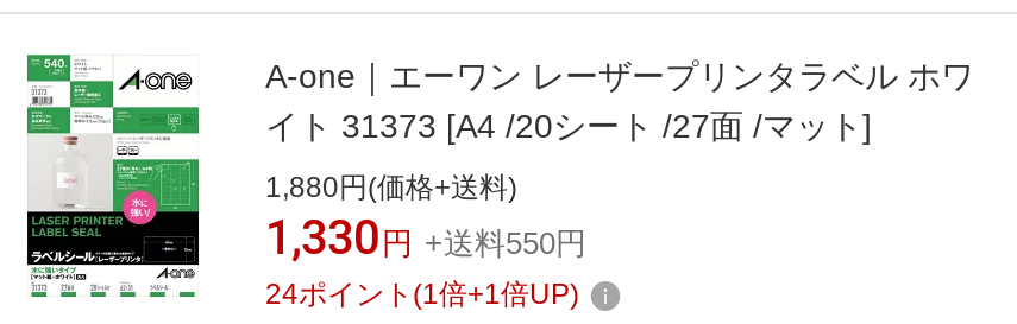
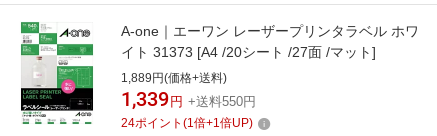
- 1,880円(価格+送料)
+ 1,889円(価格+送料)

- 1,330円 +送料550円
+ 1,339円 +送料550円
